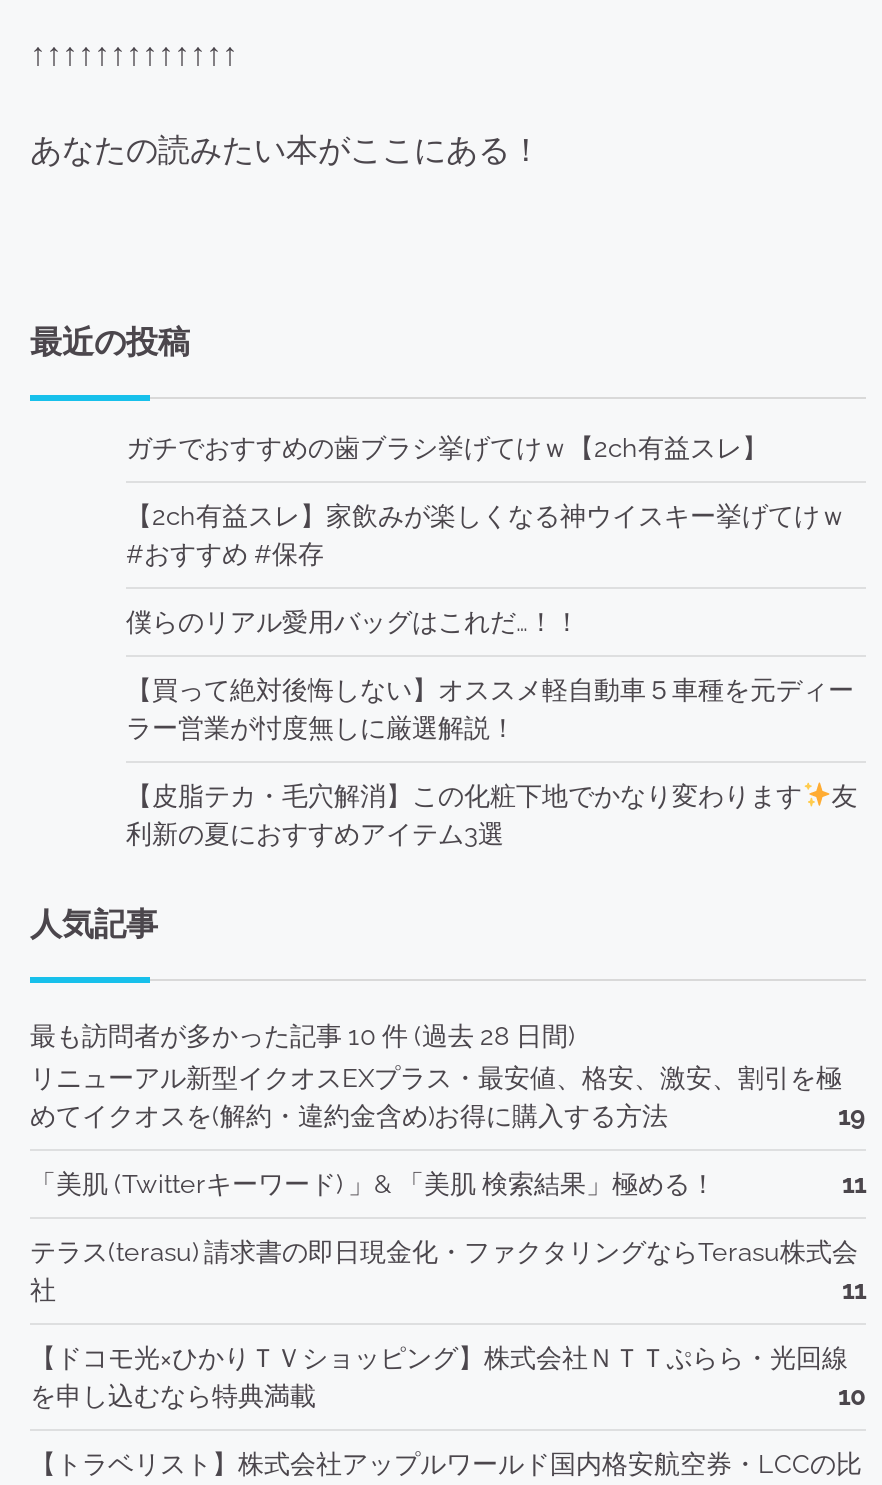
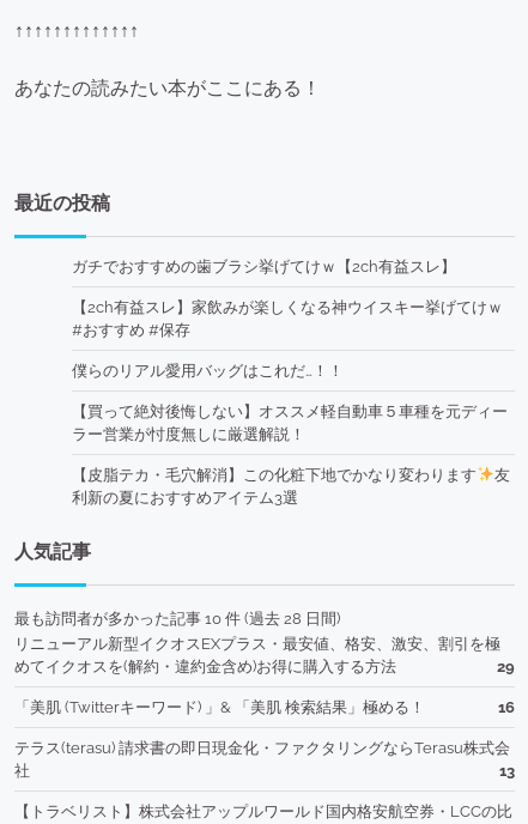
- 19
+ 29

- 11
+ 16

- 11
- 【ドコモ光×ひかりＴＶショッピング】株式会社ＮＴＴぷらら・光回線
- を申し込むなら特典満載
- 10
+ 13
